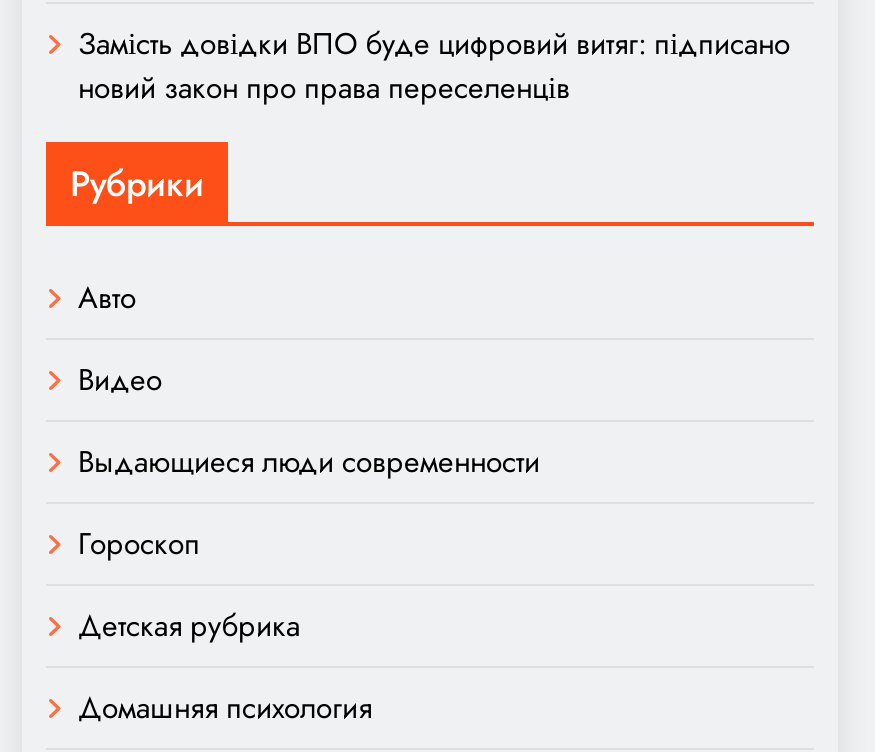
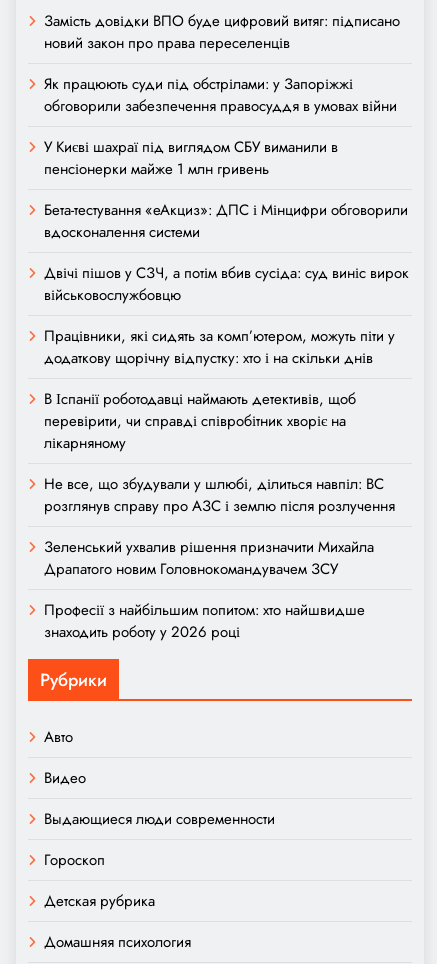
+ Як працюють суди під обстрілами: у Запоріжжі
+ обговорили забезпечення правосуддя в умовах війни
+ У Києві шахраї під виглядом СБУ виманили в
+ пенсіонерки майже 1 млн гривень
+ Бета-тестування «еАкциз»: ДПС і Мінцифри обговорили
+ вдосконалення системи
+ Двічі пішов у СЗЧ, а потім вбив сусіда: суд виніс вирок
+ військовослужбовцю
+ Працівники, які сидять за комп’ютером, можуть піти у
+ додаткову щорічну відпустку: хто і на скільки днів
+ В Іспанії роботодавці наймають детективів, щоб
+ перевірити, чи справді співробітник хворіє на
+ лікарняному
+ Не все, що збудували у шлюбі, ділиться навпіл: ВС
+ розглянув справу про АЗС і землю після розлучення
+ Зеленський ухвалив рішення призначити Михайла
+ Драпатого новим Головнокомандувачем ЗСУ
+ Професії з найбільшим попитом: хто найшвидше
+ знаходить роботу у 2026 році
